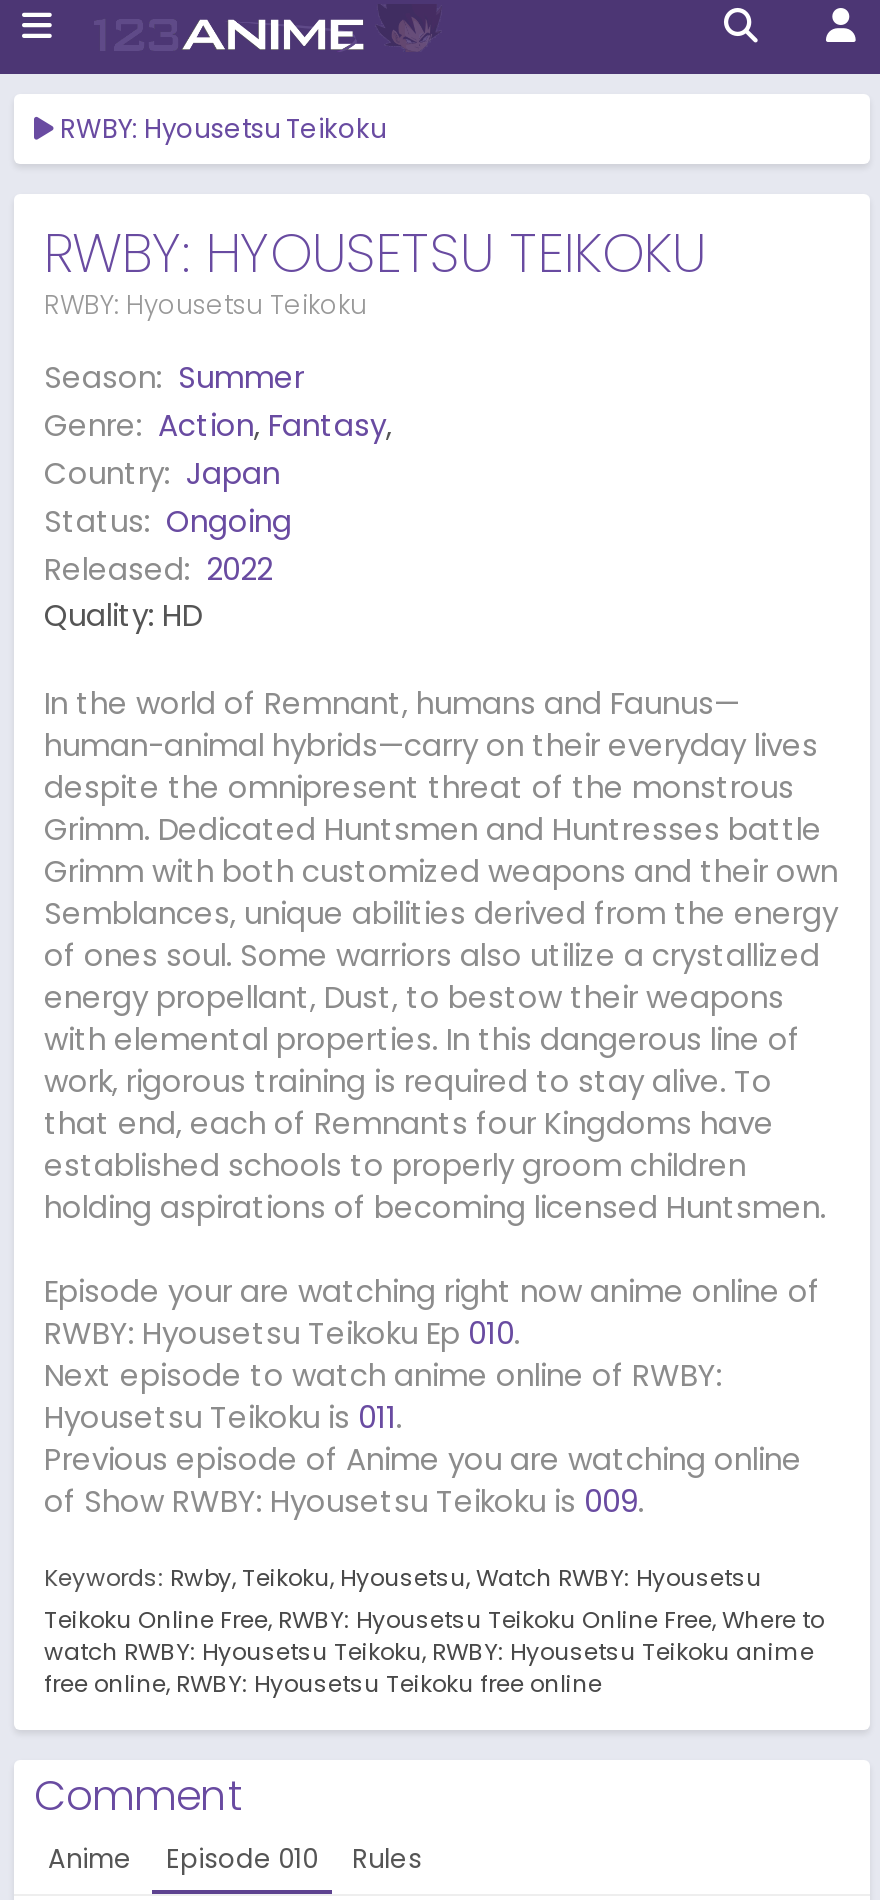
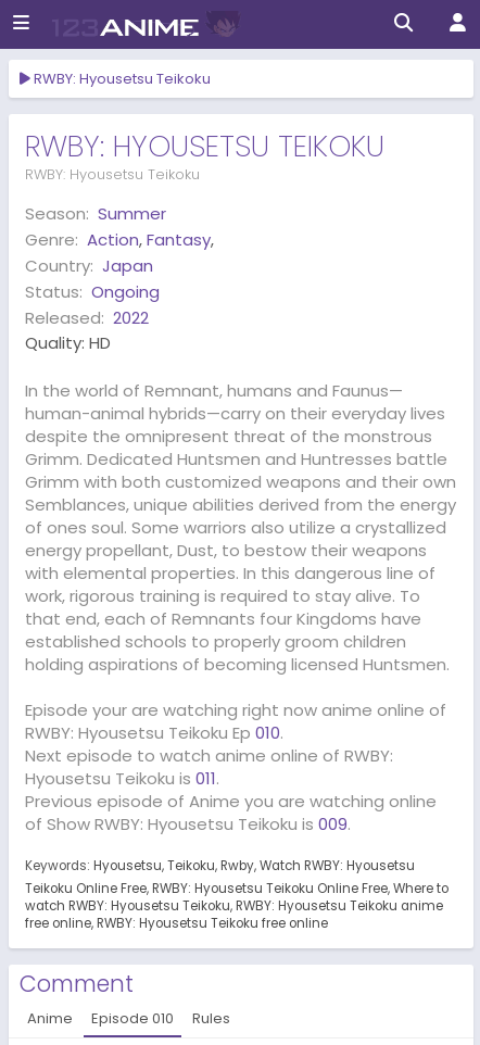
- Keywords: Rwby Teikoku Hyousetsu Watch RWBY: Hyousetsu
+ Keywords: Hyousetsu Teikoku Rwby Watch RWBY: Hyousetsu
